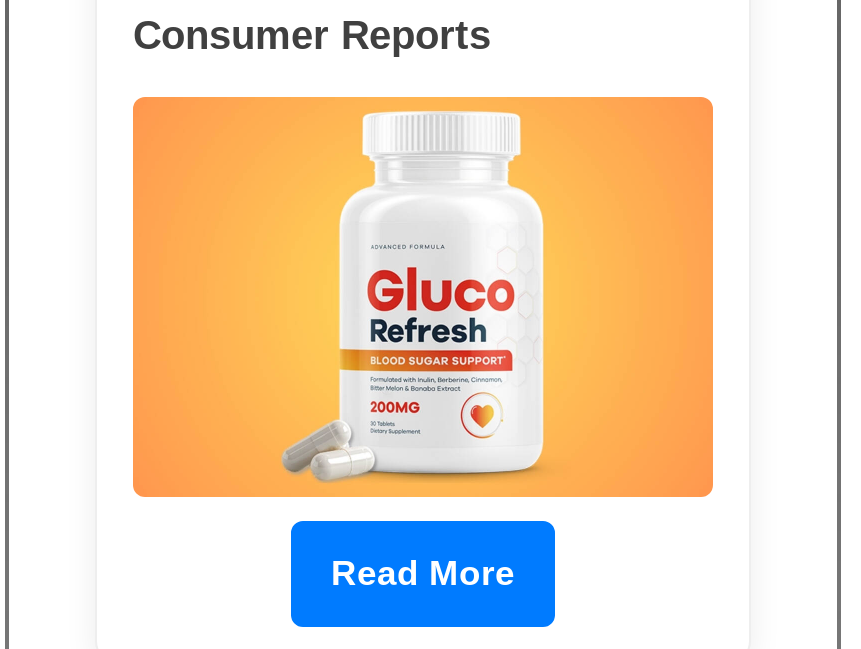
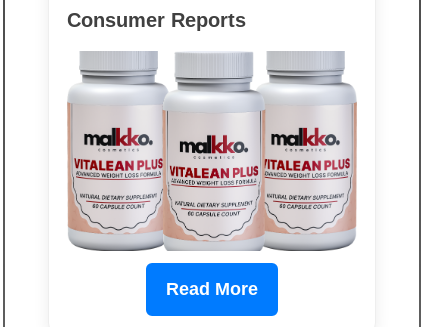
- [image]
+ [image]
